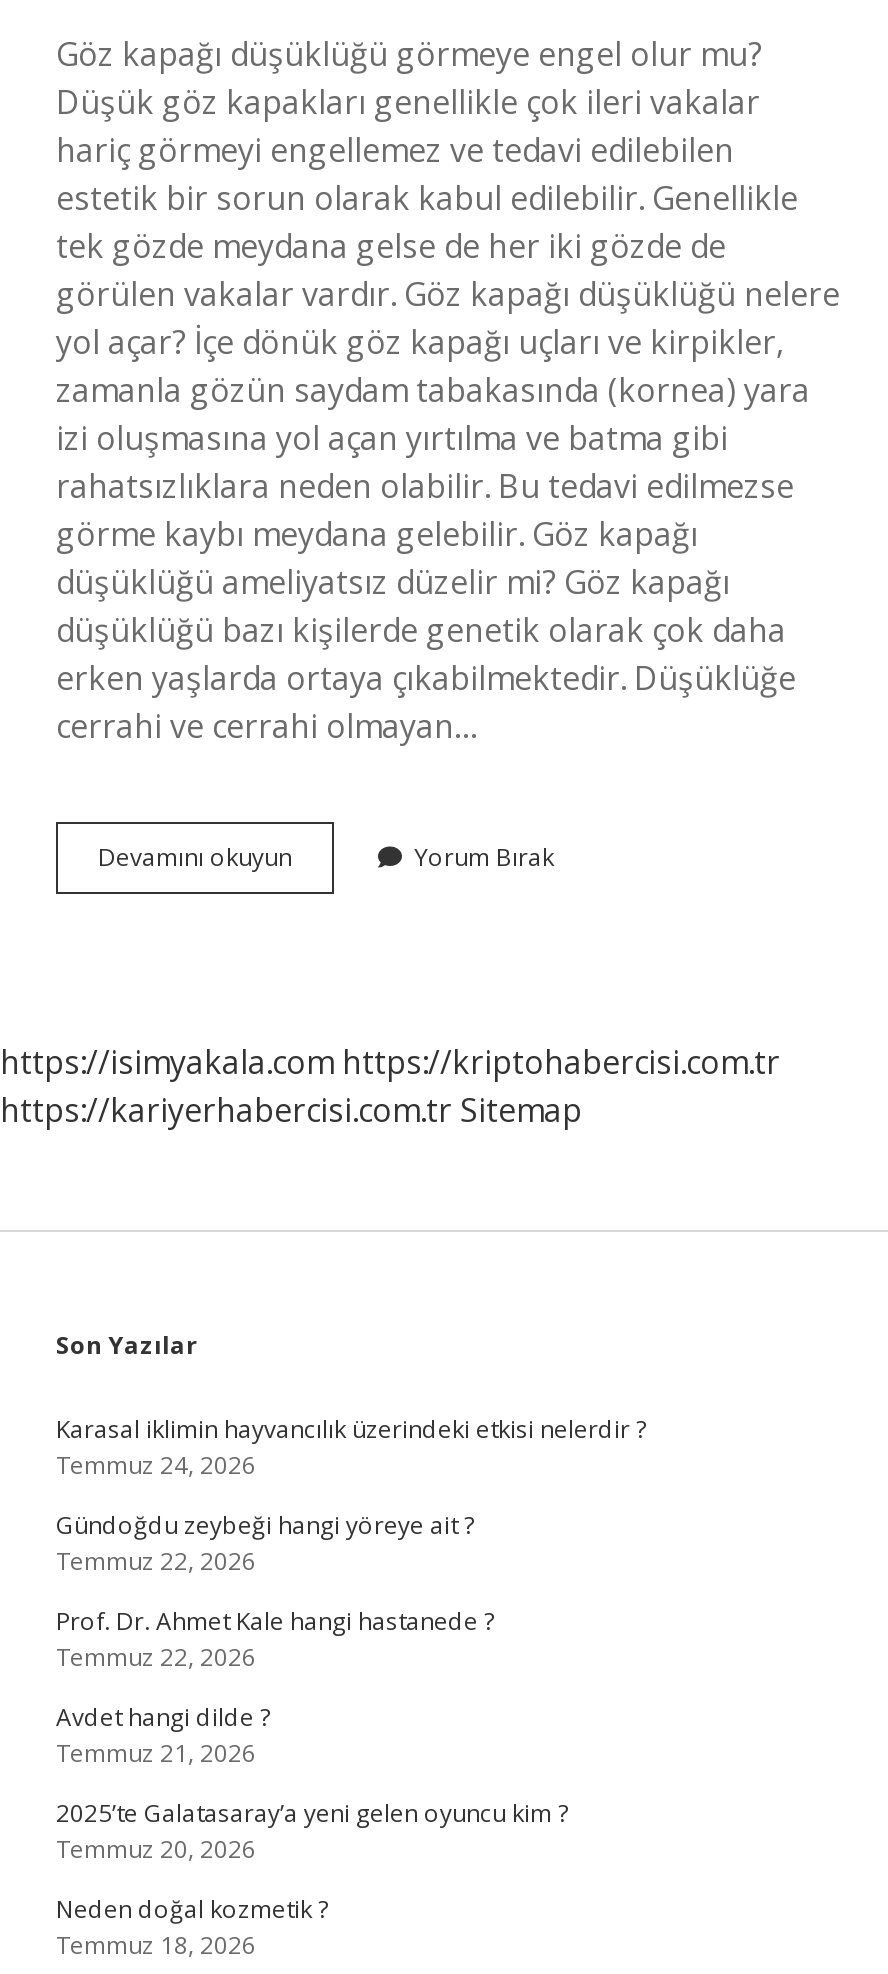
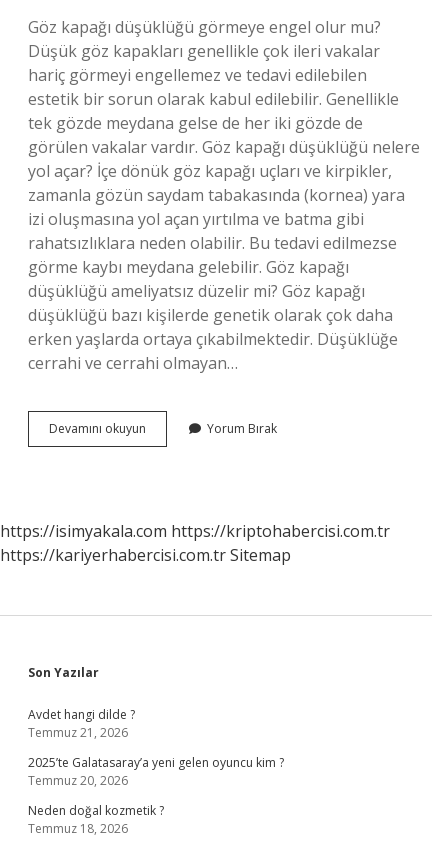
- Karasal iklimin hayvancılık üzerindeki etkisi nelerdir ?
- Temmuz 24, 2026
- Gündoğdu zeybeği hangi yöreye ait ?
- Temmuz 22, 2026
- Prof. Dr. Ahmet Kale hangi hastanede ?
- Temmuz 22, 2026
